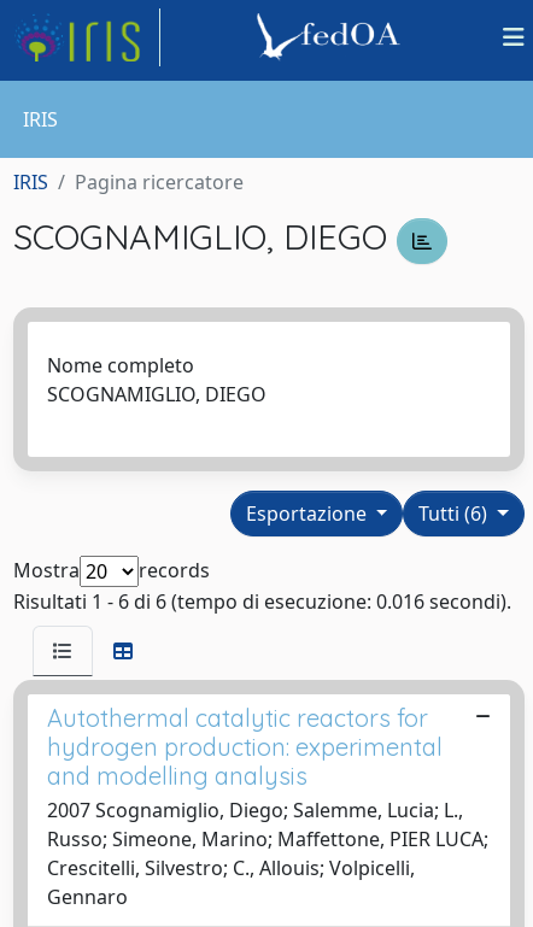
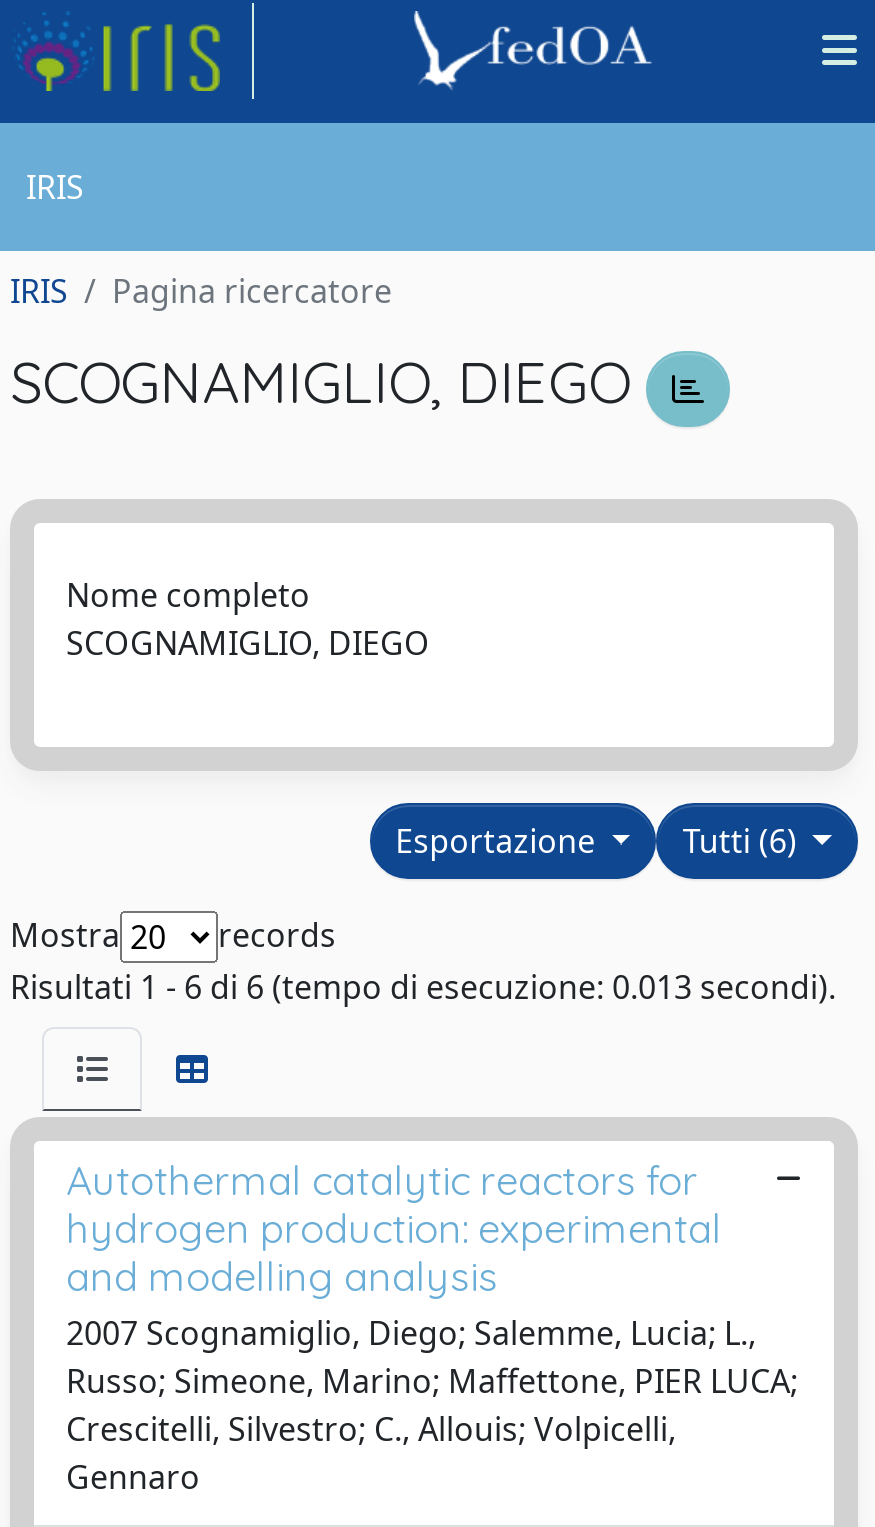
- Risultati 1 - 6 di 6 (tempo di esecuzione: 0.016 secondi).
+ Risultati 1 - 6 di 6 (tempo di esecuzione: 0.013 secondi).
